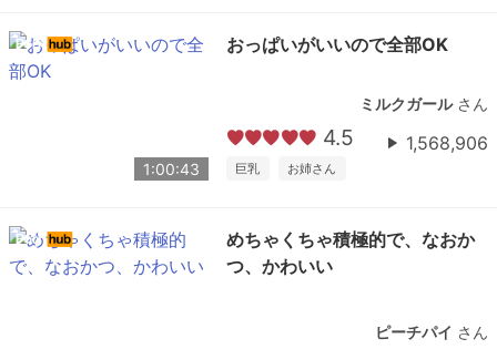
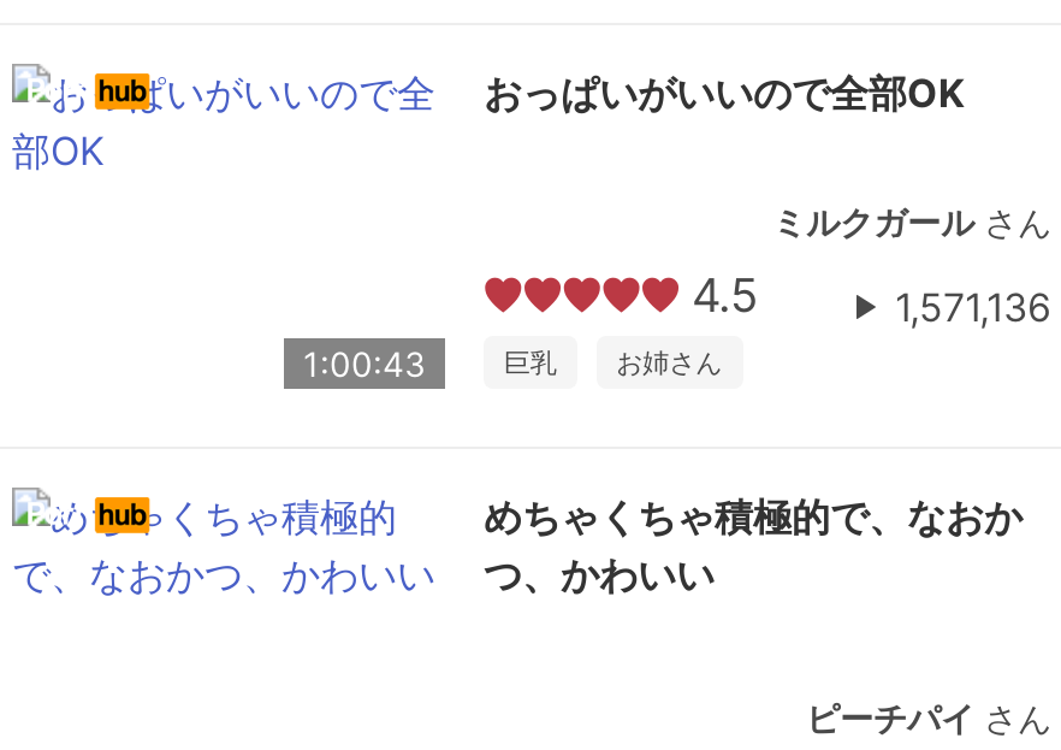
- 1,568,906
+ 1,571,136
